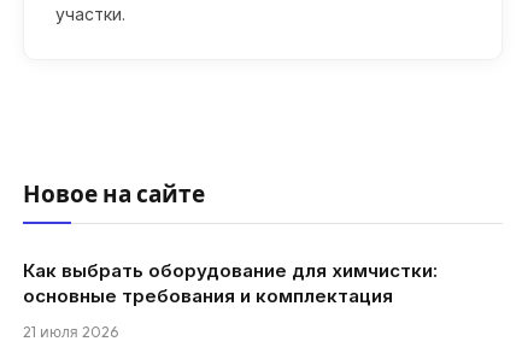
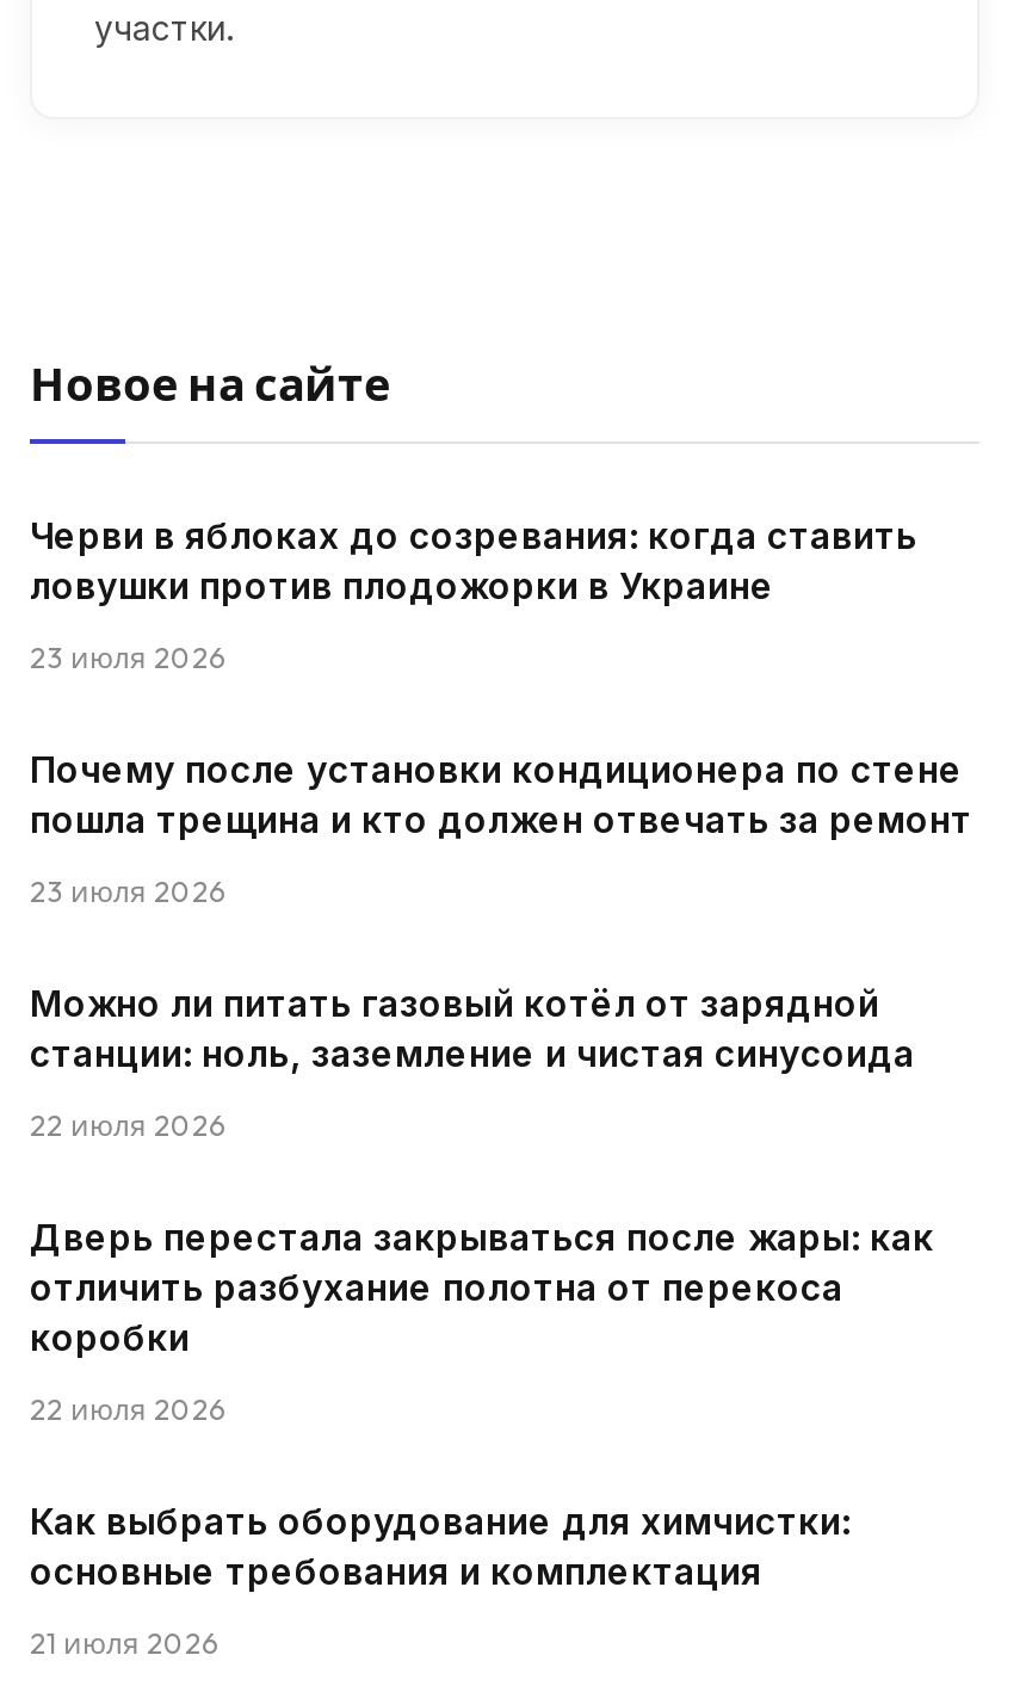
+ Черви в яблоках до созревания: когда ставить
+ ловушки против плодожорки в Украине
+ 23 июля 2026
+ Почему после установки кондиционера по стене
+ пошла трещина и кто должен отвечать за ремонт
+ 23 июля 2026
+ Можно ли питать газовый котёл от зарядной
+ станции: ноль, заземление и чистая синусоида
+ 22 июля 2026
+ Дверь перестала закрываться после жары: как
+ отличить разбухание полотна от перекоса
+ коробки
+ 22 июля 2026
